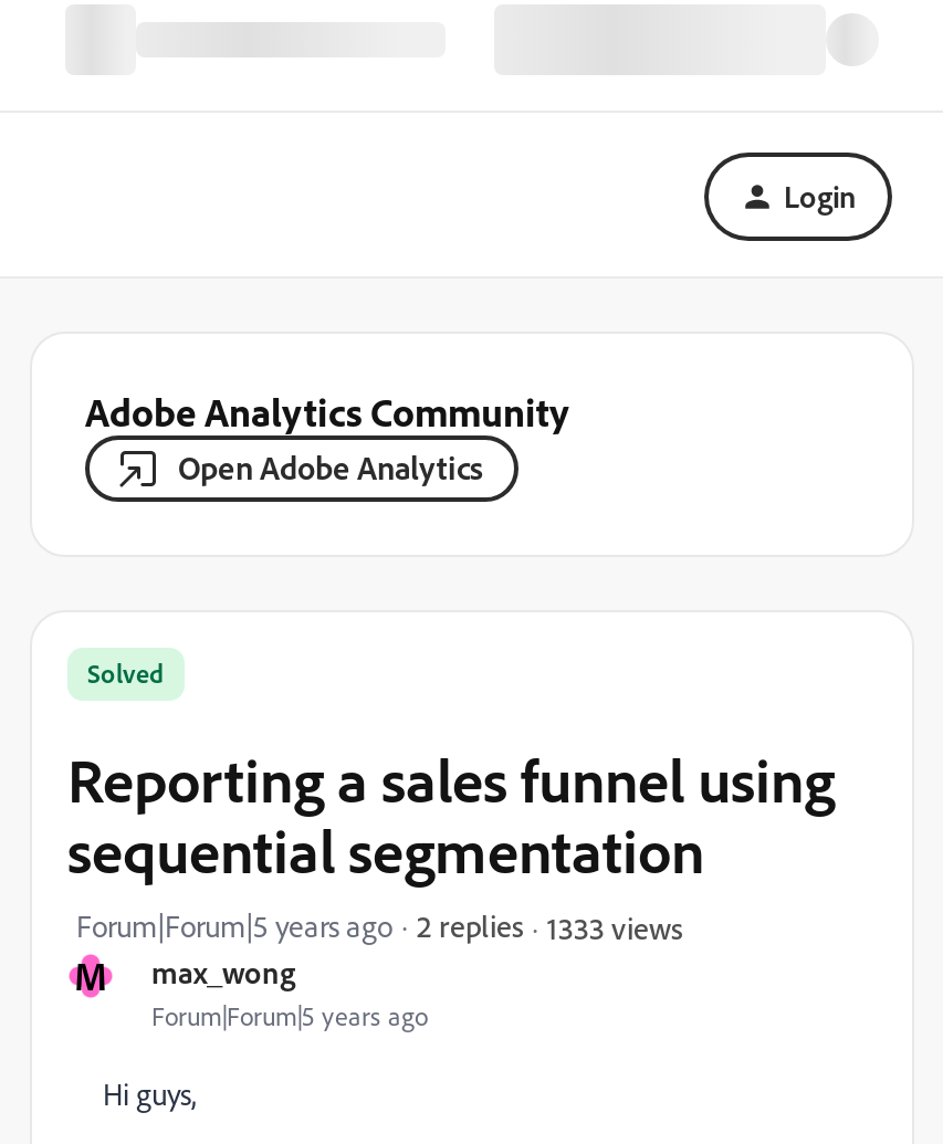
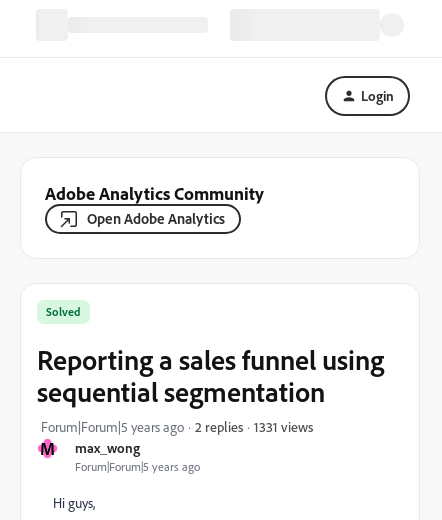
- 1333 views
+ 1331 views
